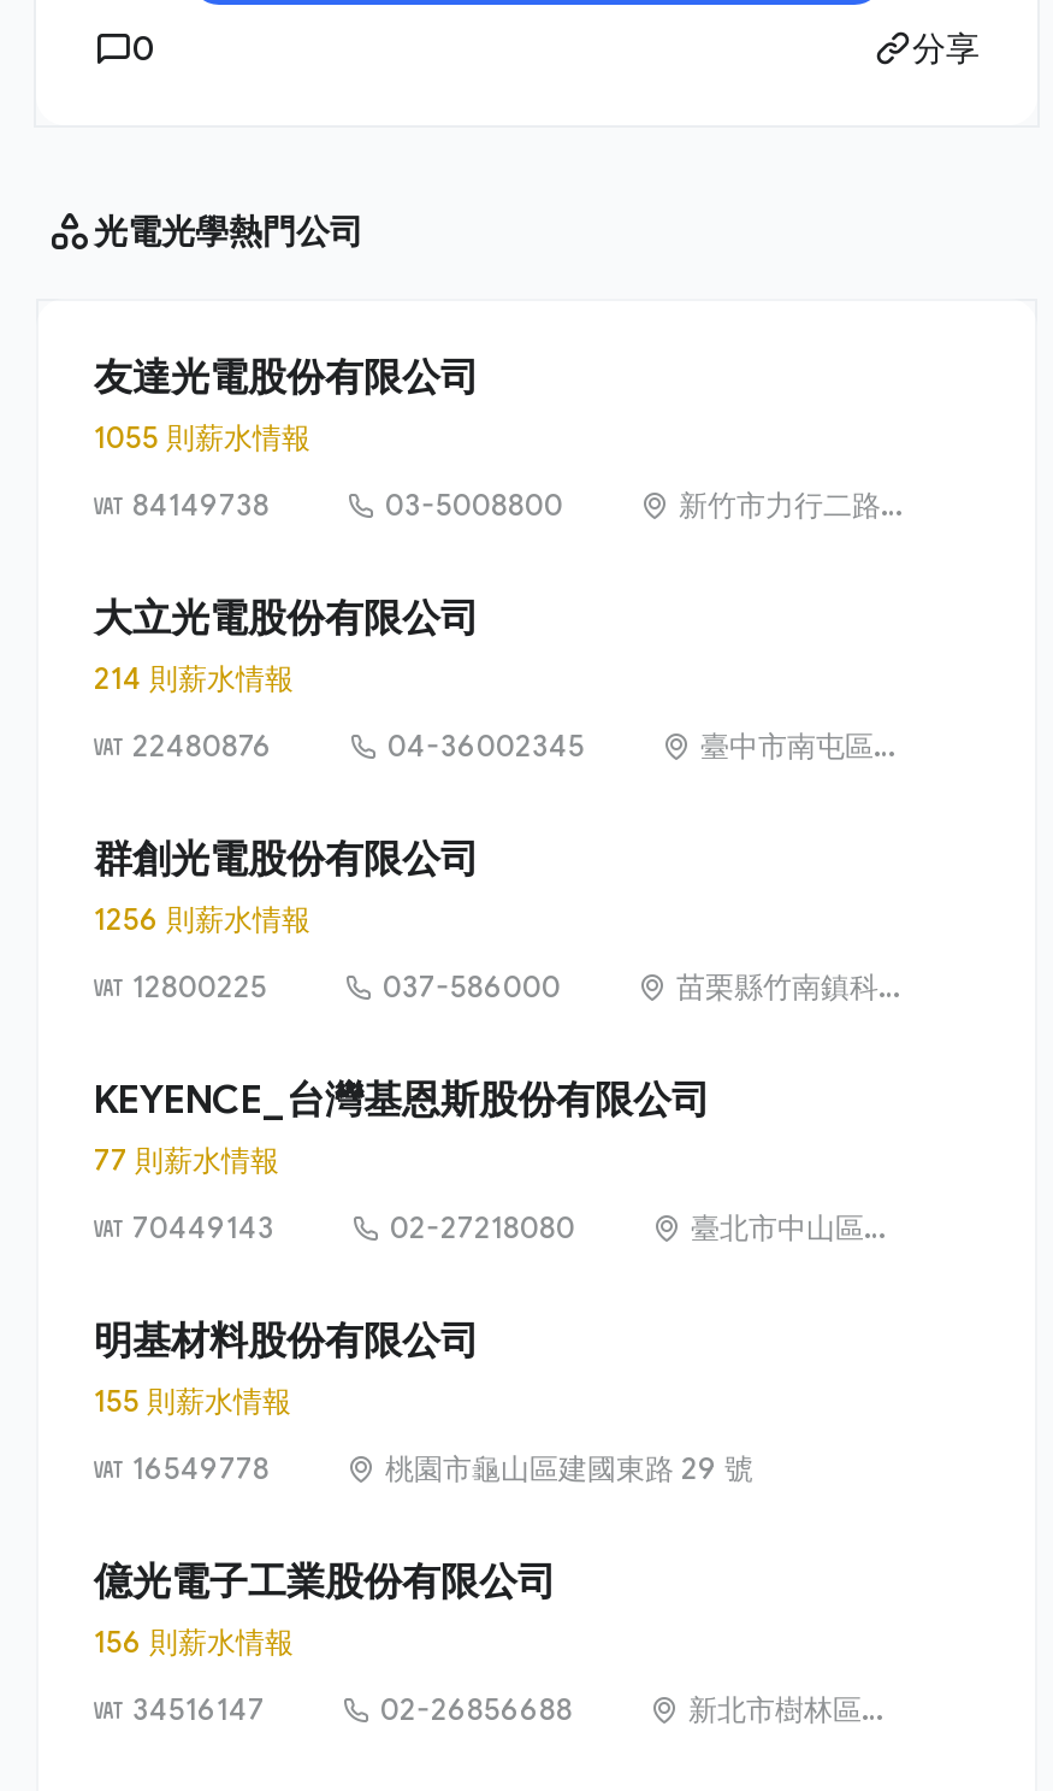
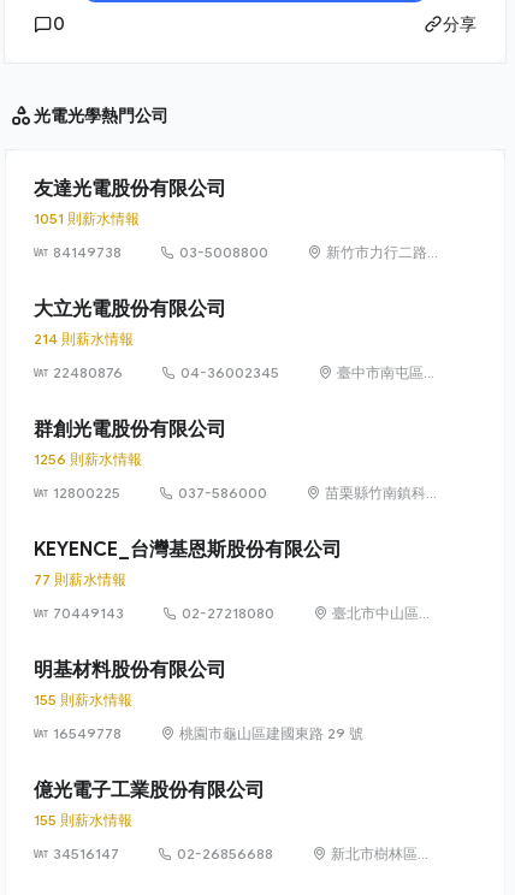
- 1055 則薪水情報
+ 1051 則薪水情報

- 156 則薪水情報
+ 155 則薪水情報
